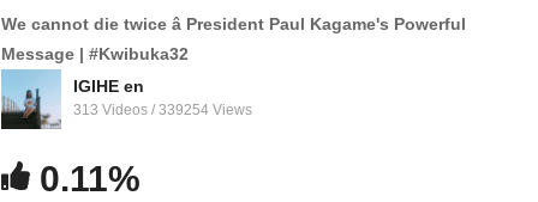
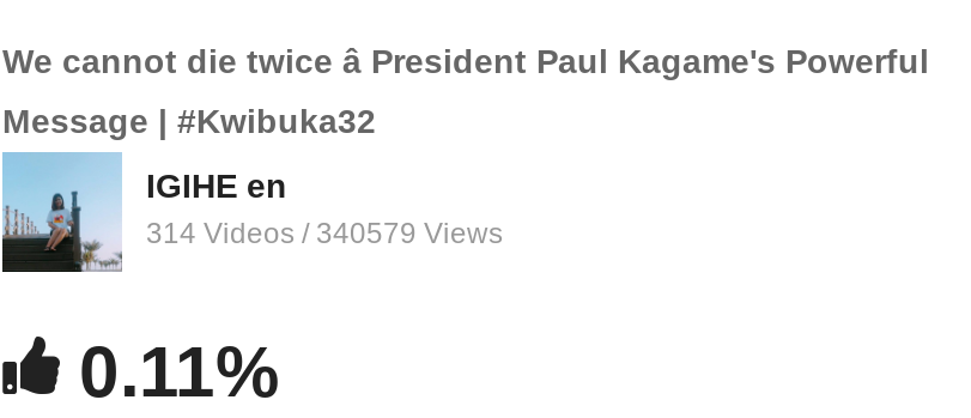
- 313 Videos / 339254 Views
+ 314 Videos / 340579 Views
